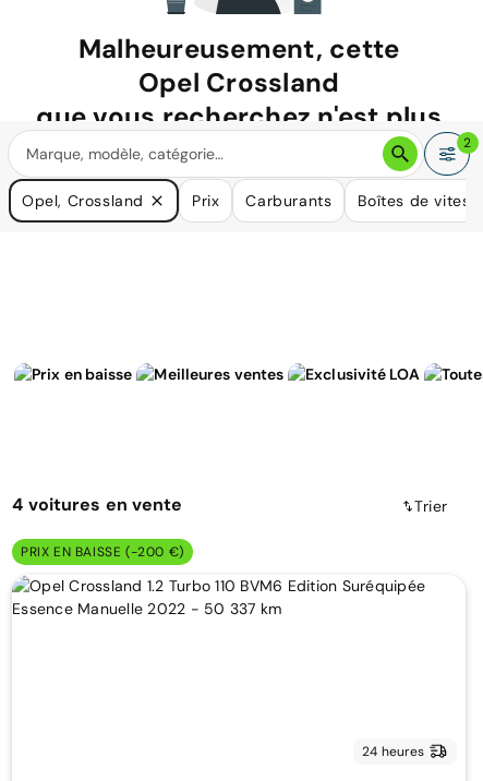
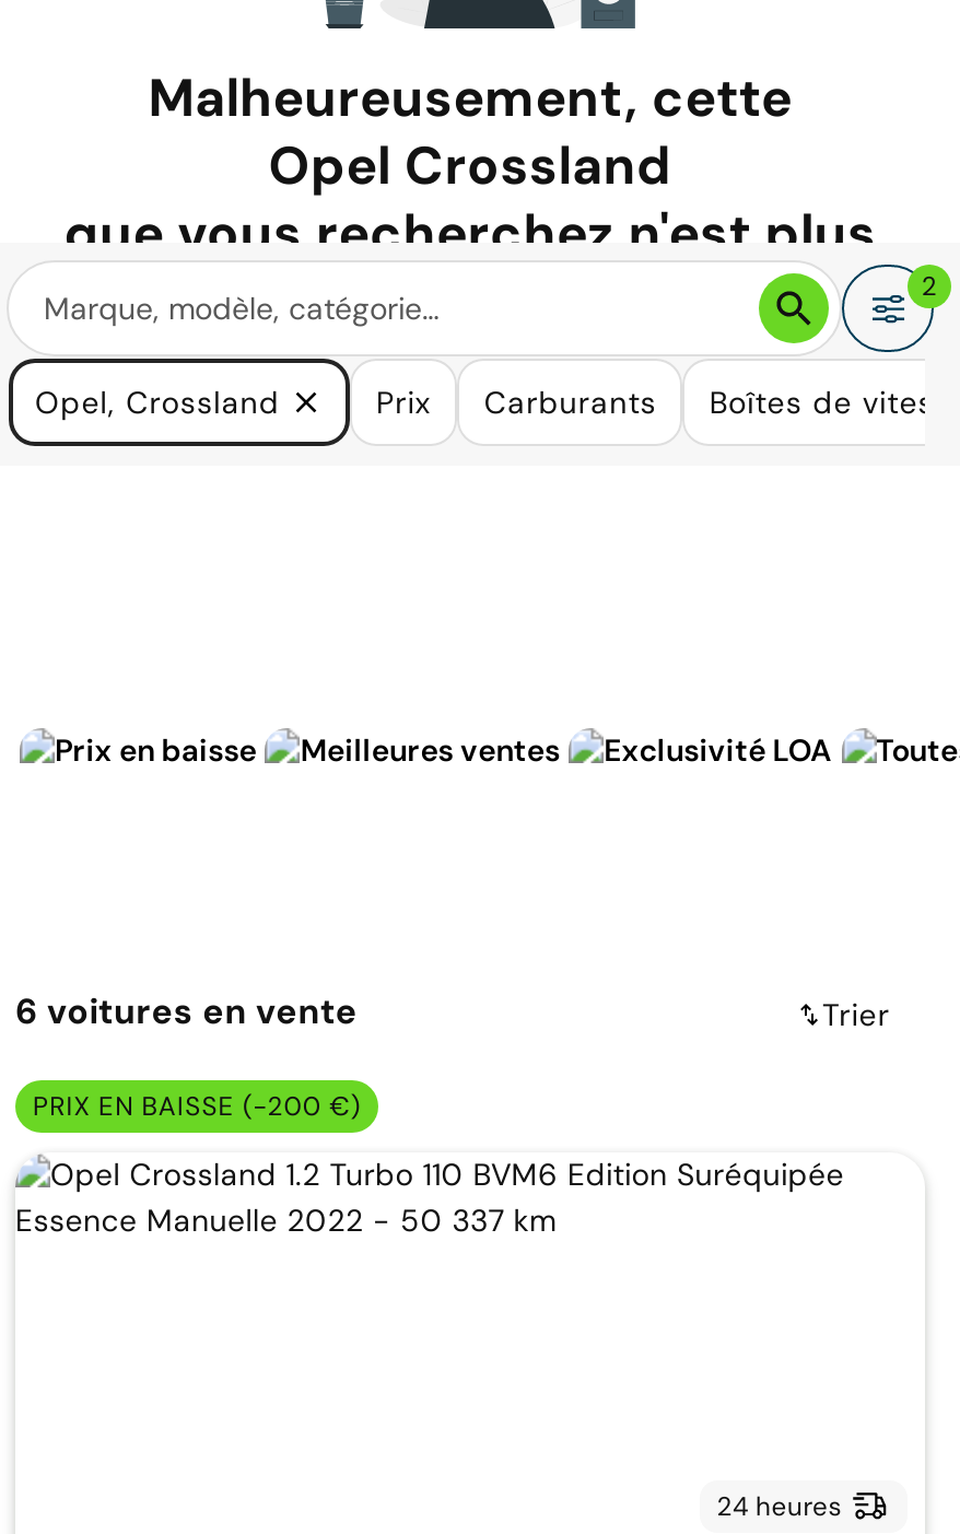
- 4 voitures en vente
+ 6 voitures en vente
